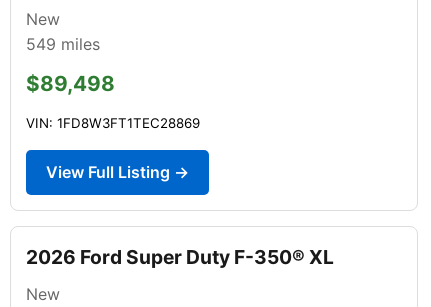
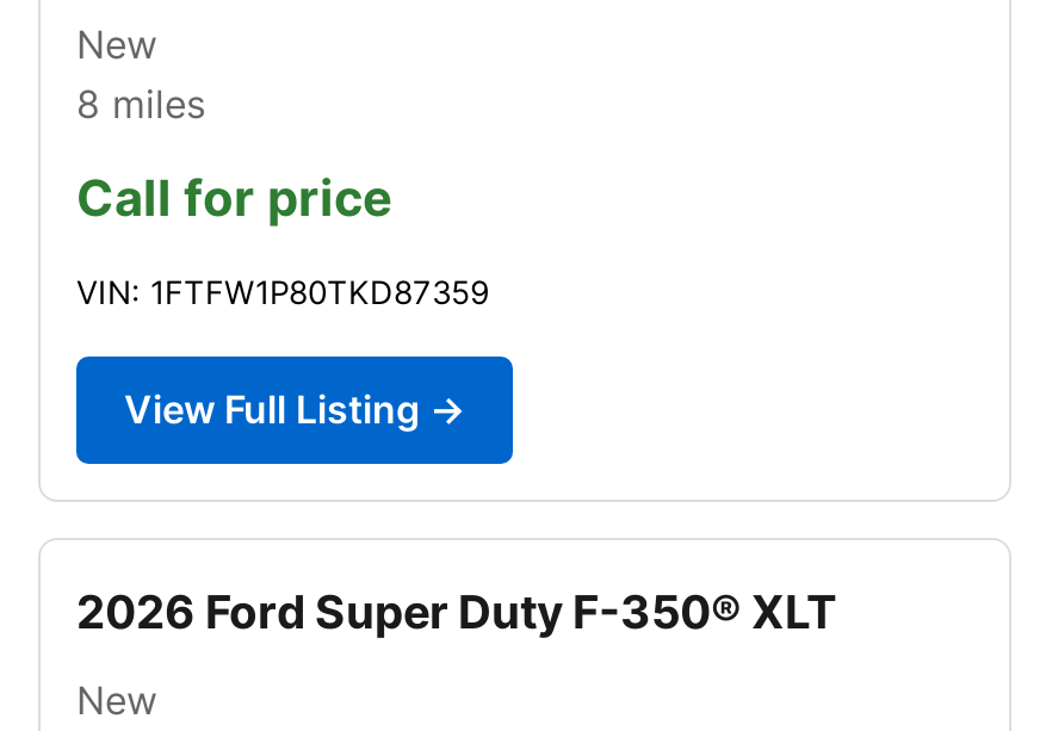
- 549 miles
+ 8 miles

- $89,498
+ Call for price

- VIN: 1FD8W3FT1TEC28869
+ VIN: 1FTFW1P80TKD87359

- 2026 Ford Super Duty F-350® XL
+ 2026 Ford Super Duty F-350® XLT
